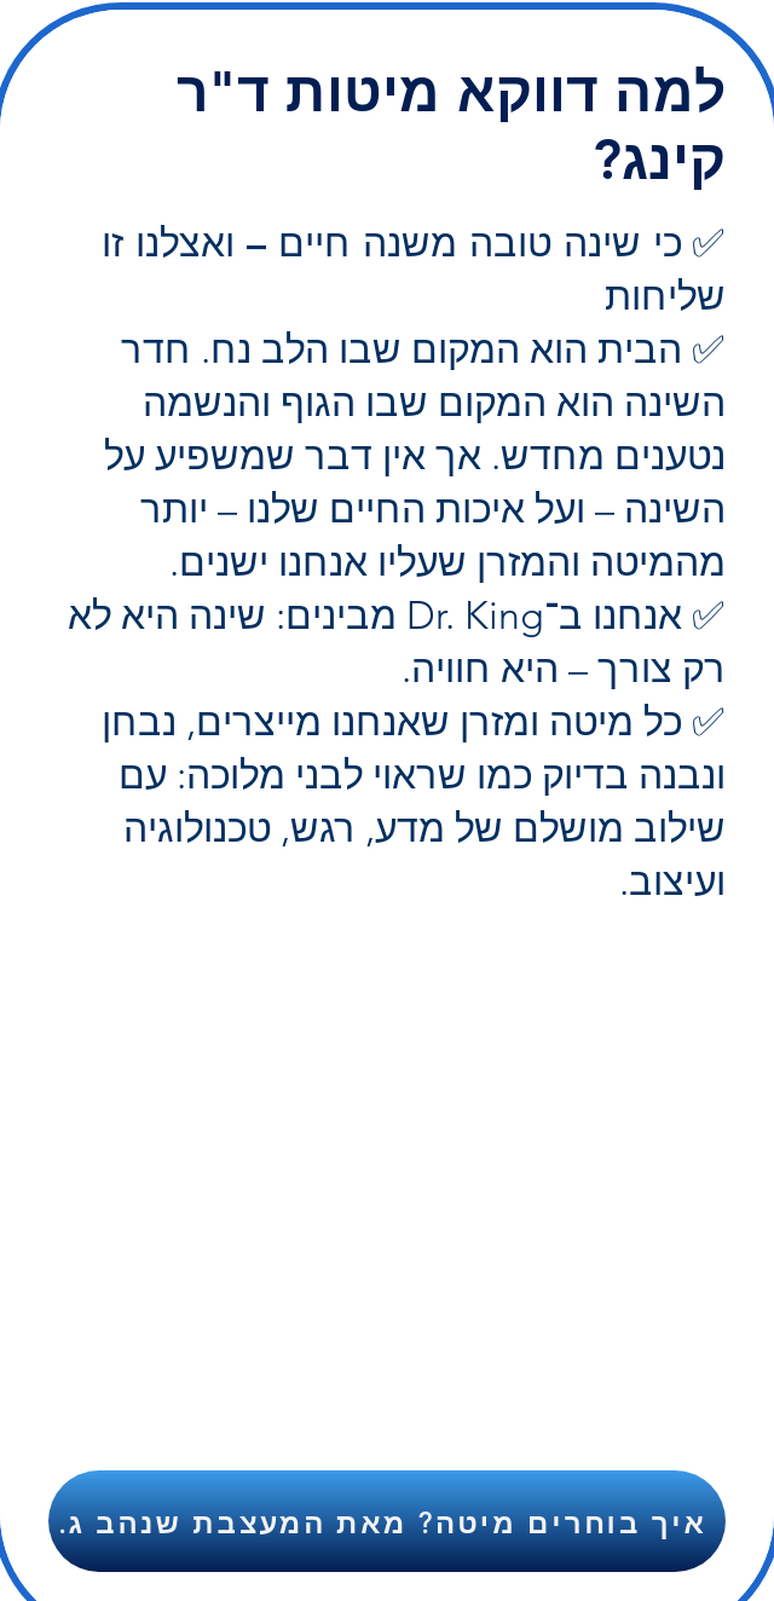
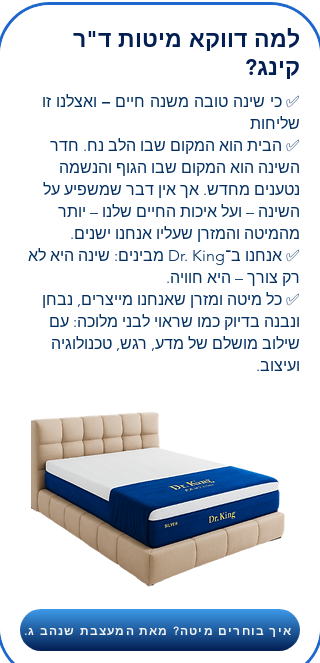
+ [image]
